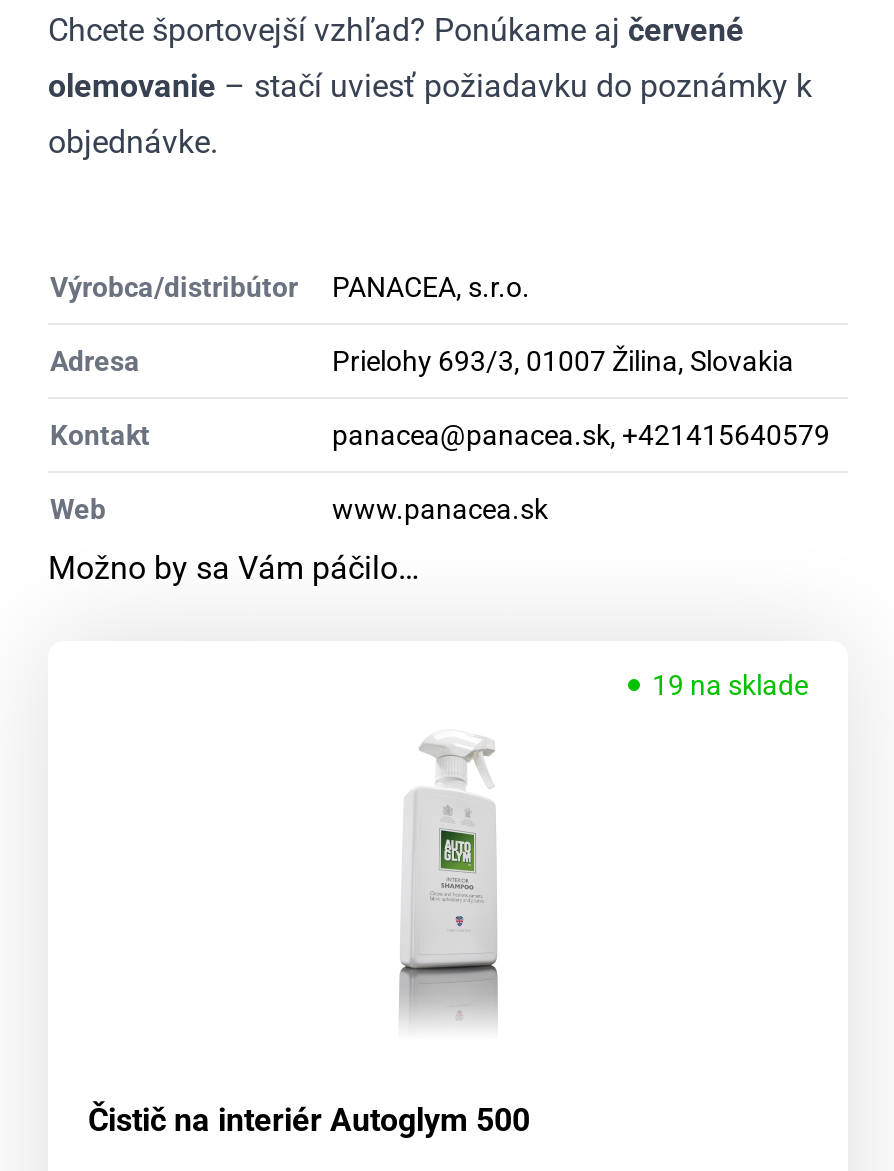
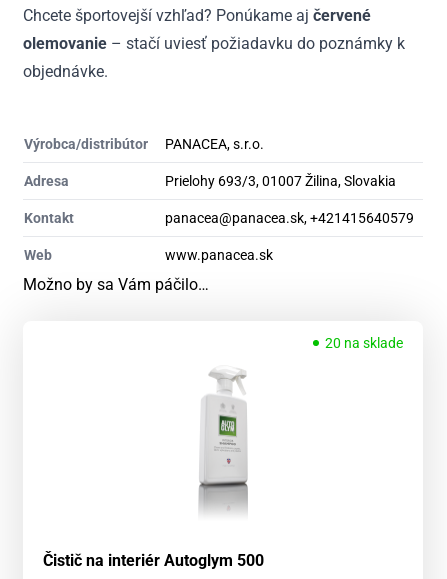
- 19 na sklade
+ 20 na sklade
